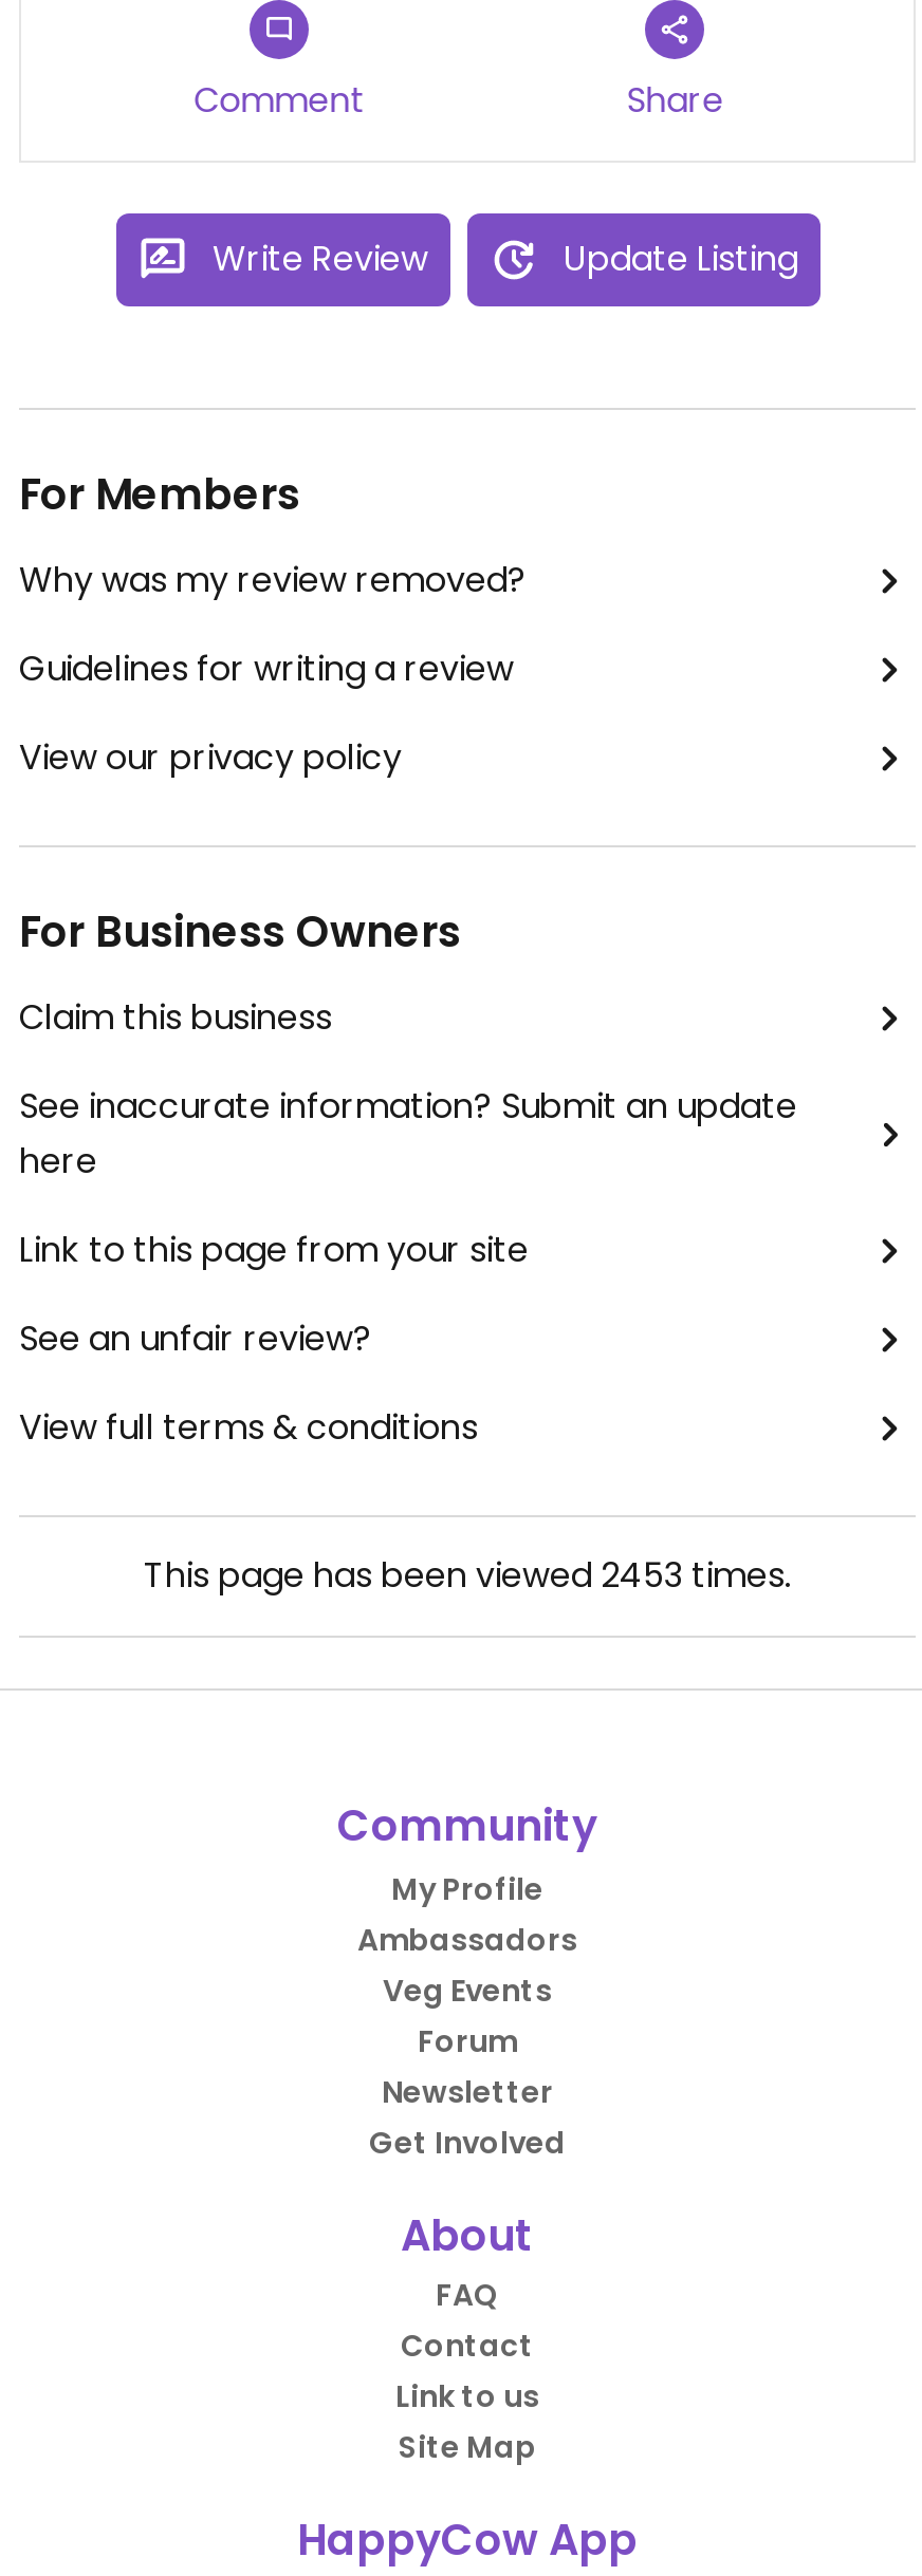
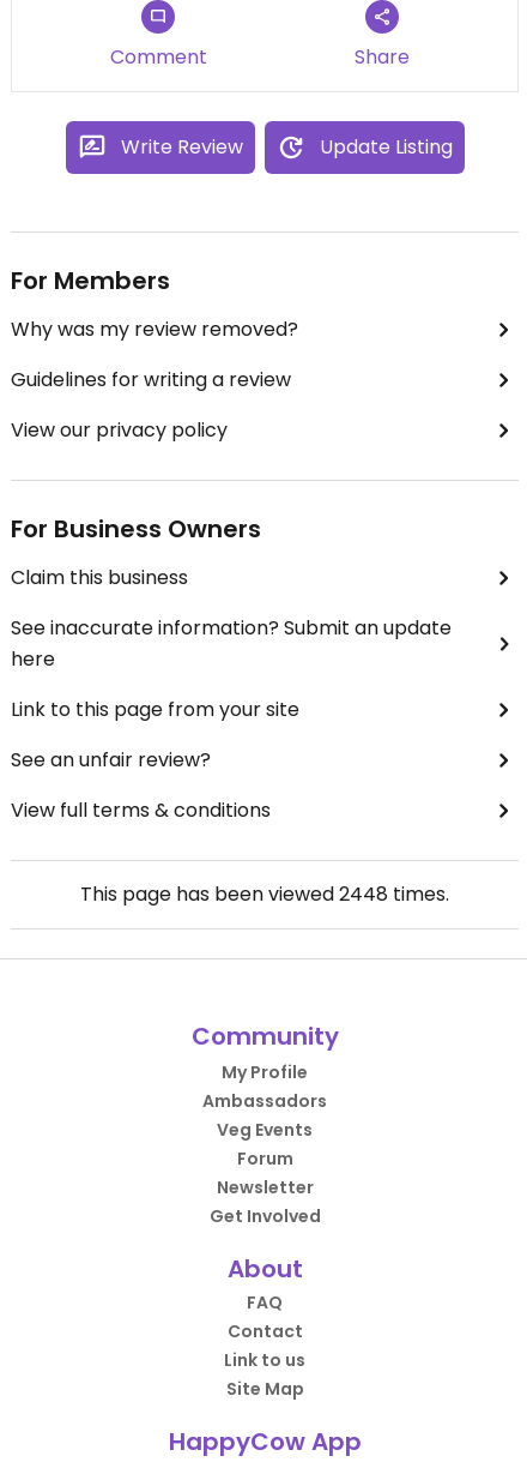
- This page has been viewed 2453 times.
+ This page has been viewed 2448 times.
